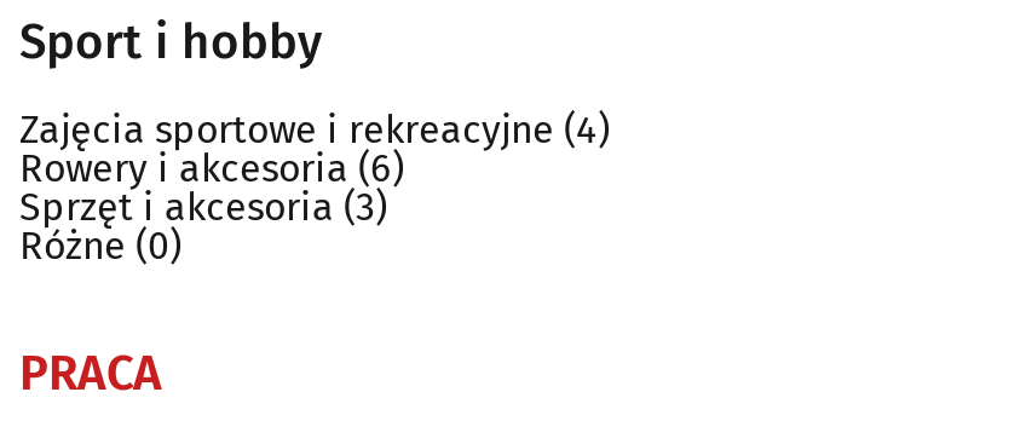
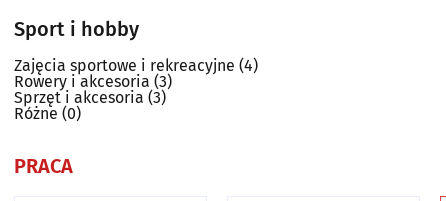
- Rowery i akcesoria(6)
+ Rowery i akcesoria(3)
